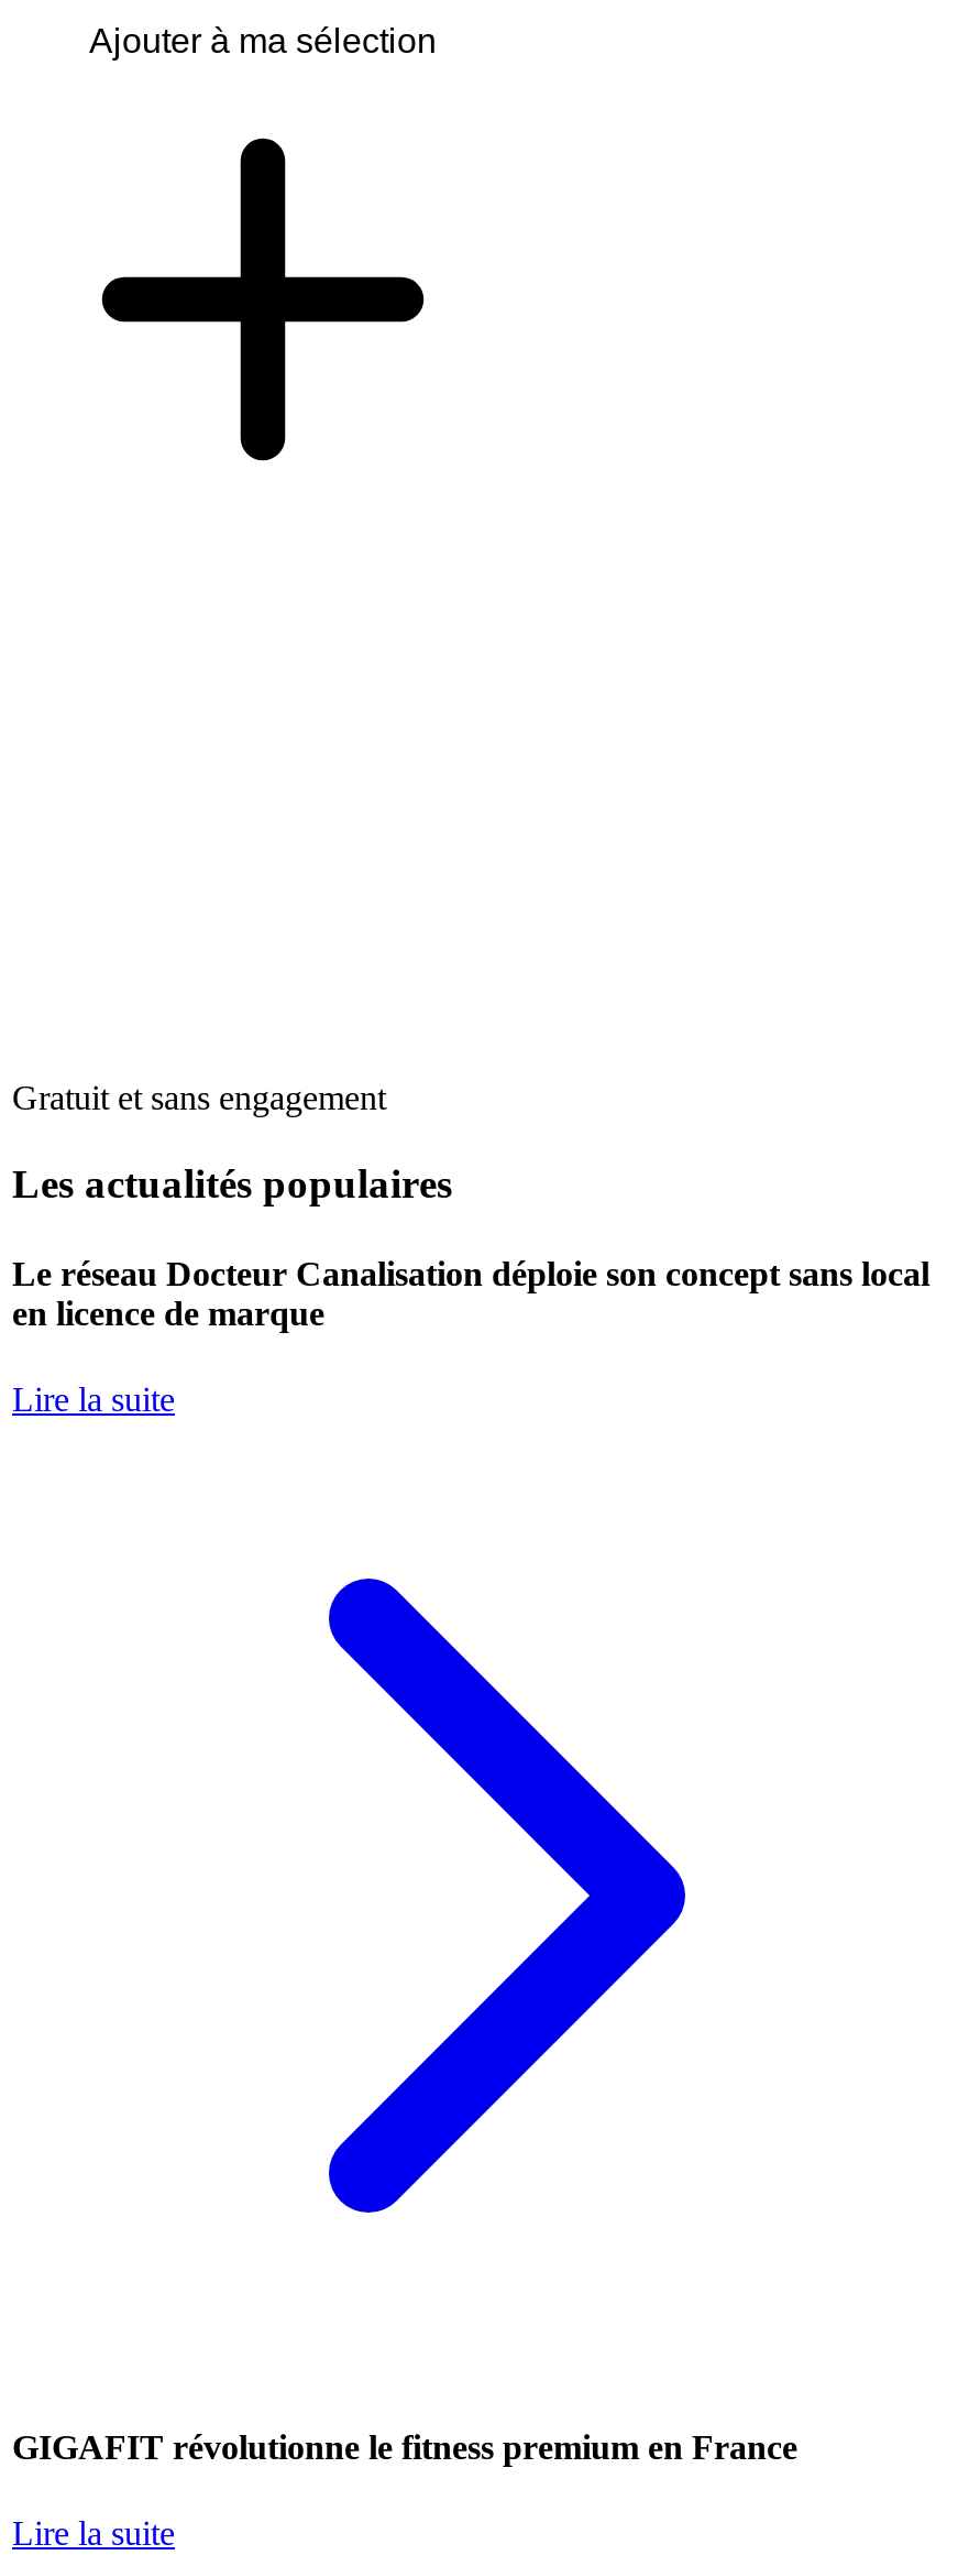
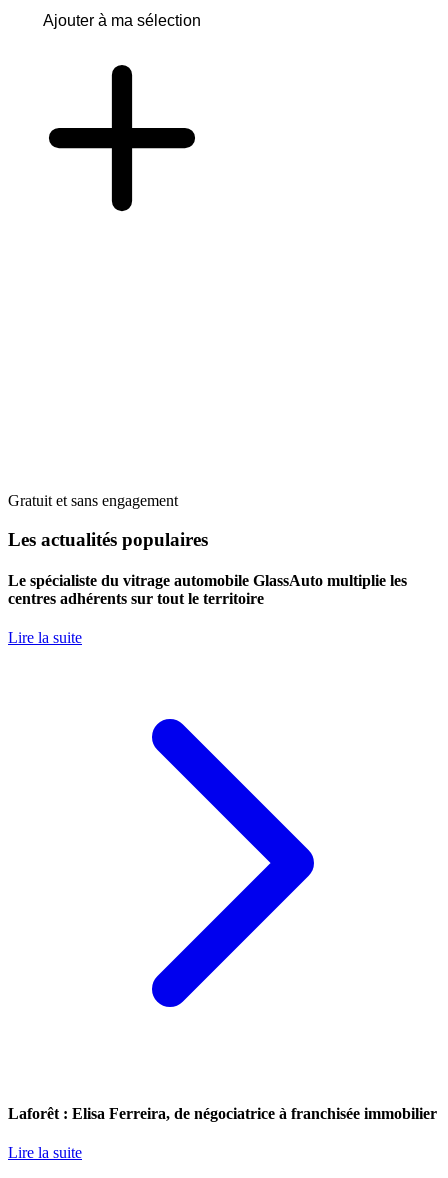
- Le réseau Docteur Canalisation déploie son concept sans local
- en licence de marque
+ Le spécialiste du vitrage automobile GlassAuto multiplie les
+ centres adhérents sur tout le territoire

- GIGAFIT révolutionne le fitness premium en France
+ Laforêt : Elisa Ferreira, de négociatrice à franchisée immobilier
